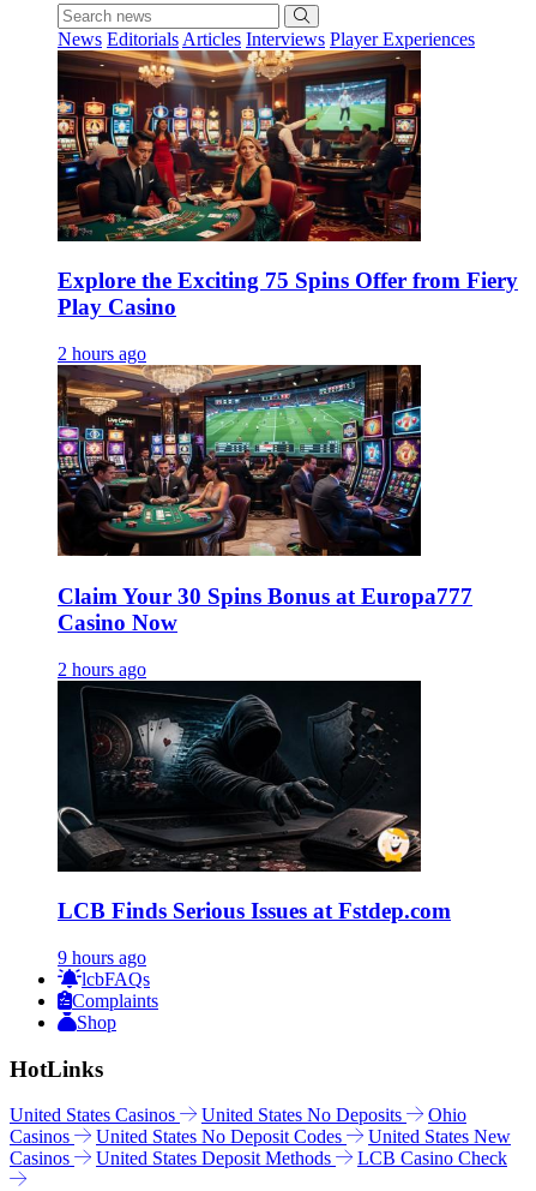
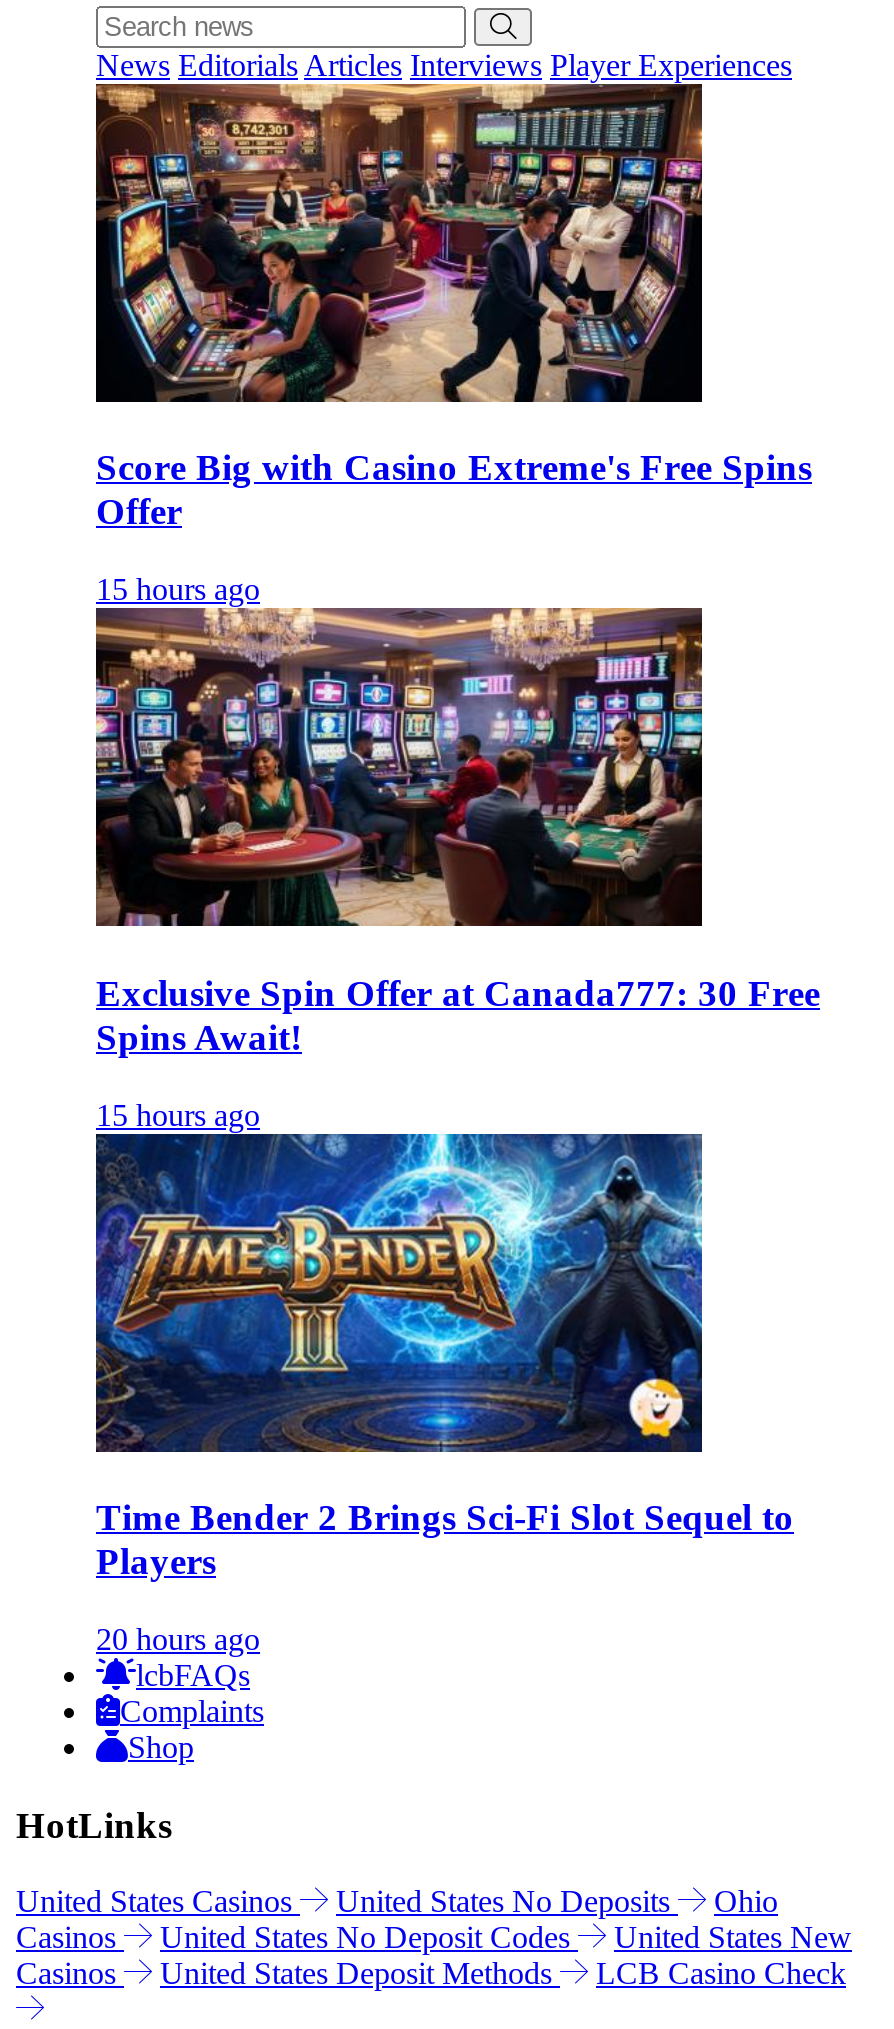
- [image]
- Explore the Exciting 75 Spins Offer from Fiery
- Play Casino
+ [image]
+ Score Big with Casino Extreme's Free Spins
+ Offer

- [image]
- 2 hours ago
+ [image]
+ 15 hours ago

- Claim Your 30 Spins Bonus at Europa777
- Casino Now
+ Exclusive Spin Offer at Canada777: 30 Free
+ Spins Await!

- 2 hours ago
+ 15 hours ago

- [image]
- LCB Finds Serious Issues at Fstdep.com
+ [image]
+ Time Bender 2 Brings Sci-Fi Slot Sequel to
+ Players

- 9 hours ago
+ 20 hours ago
